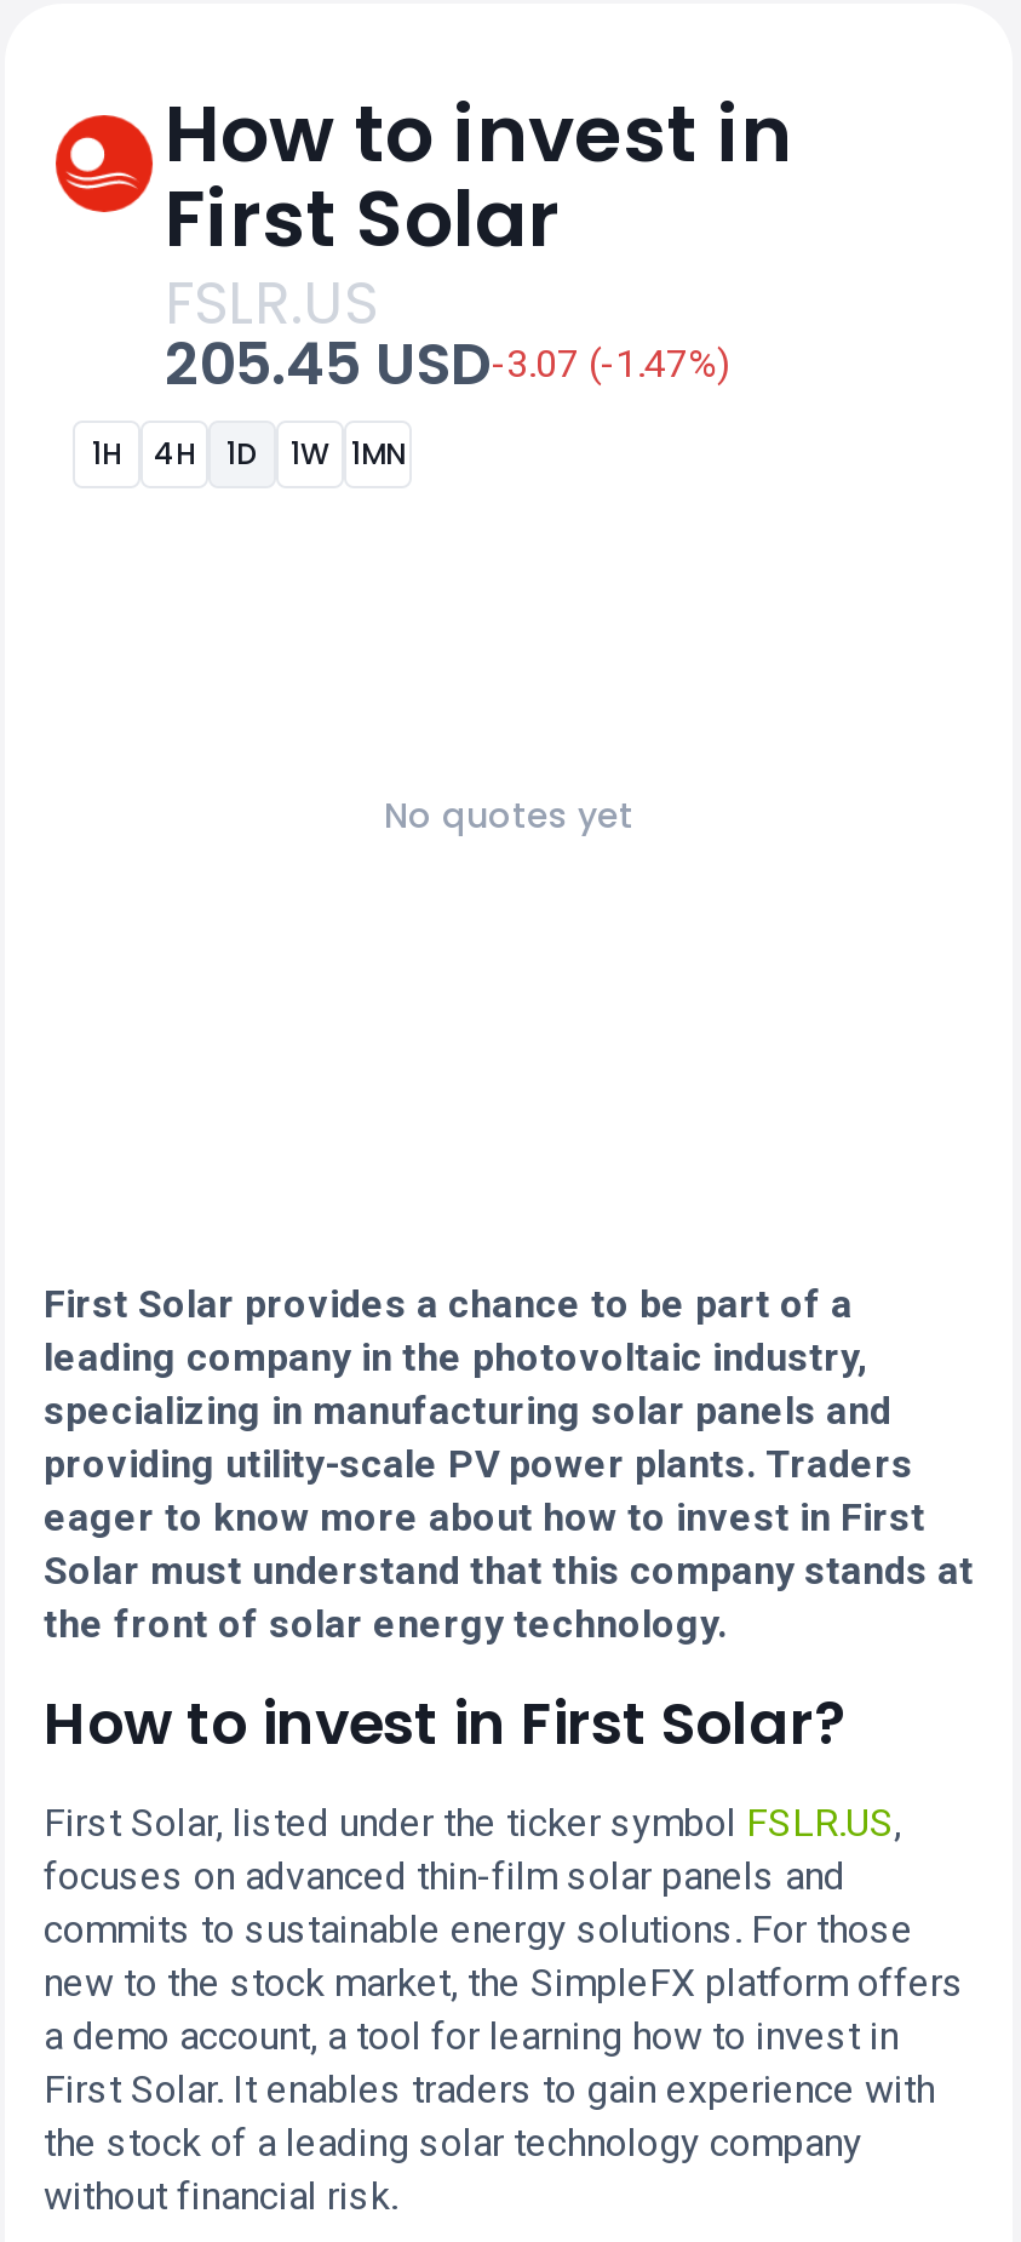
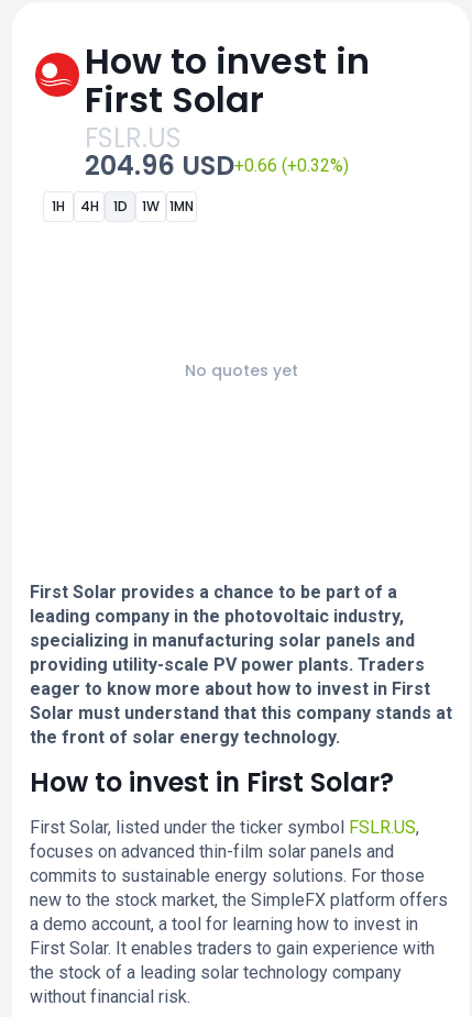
- 205.45 USD-3.07 (-1.47%)
+ 204.96 USD+0.66 (+0.32%)
